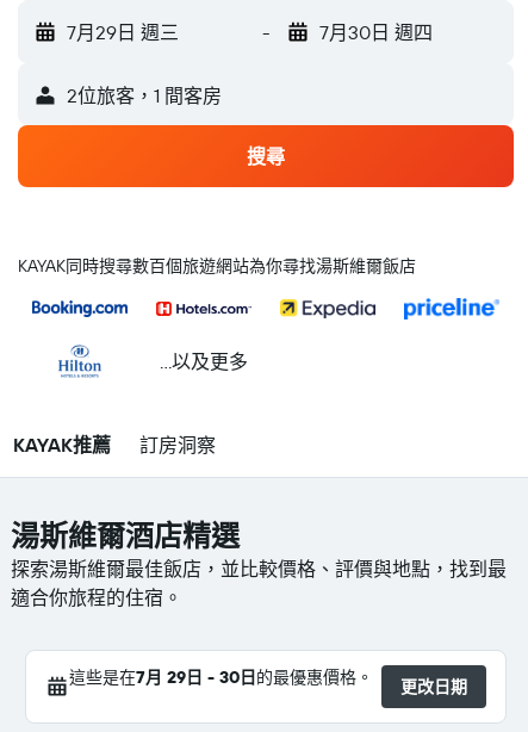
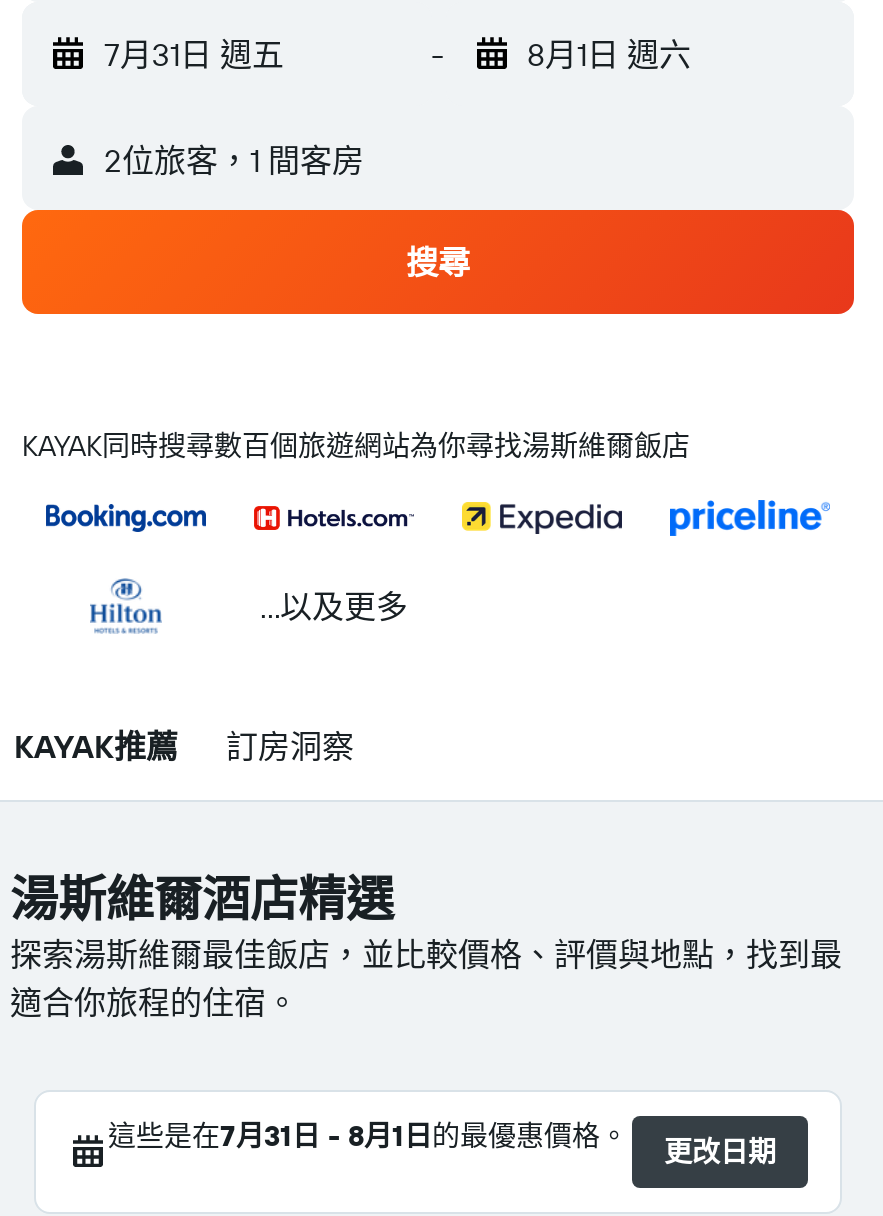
- 7月29日 週三
+ 7月31日 週五

- 7月30日 週四
+ 8月1日 週六

- 這些是在7月 29日 - 30日的最優惠價格。
+ 這些是在7月31日 - 8月1日的最優惠價格。
